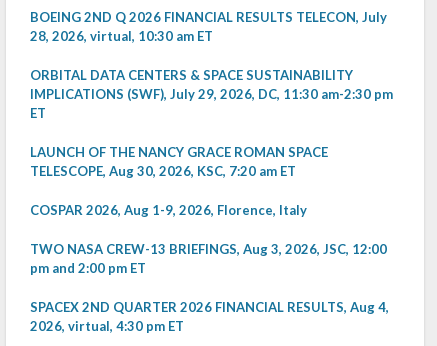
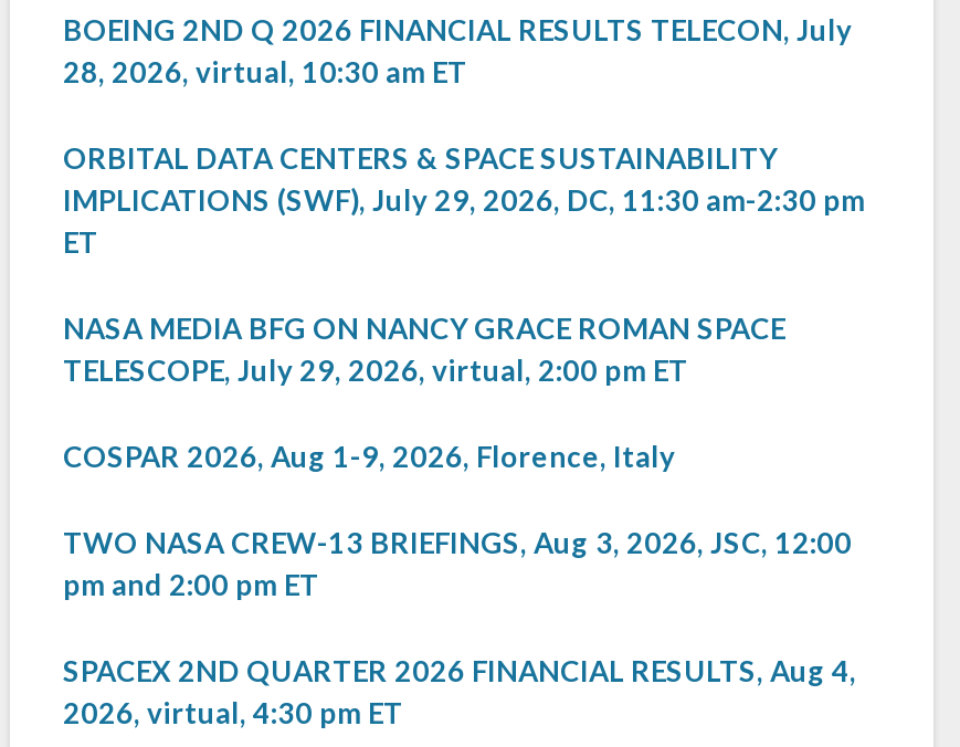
- LAUNCH OF THE NANCY GRACE ROMAN SPACE
- TELESCOPE, Aug 30, 2026, KSC, 7:20 am ET
+ NASA MEDIA BFG ON NANCY GRACE ROMAN SPACE
+ TELESCOPE, July 29, 2026, virtual, 2:00 pm ET
